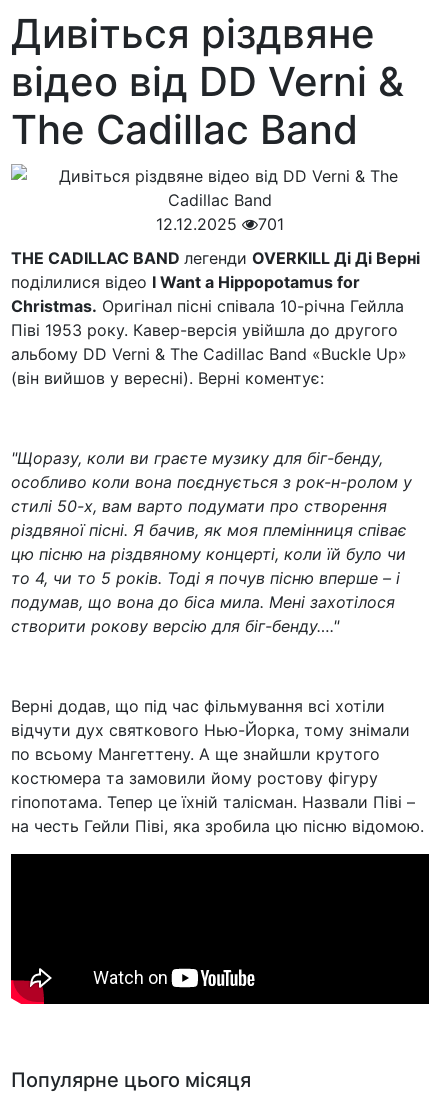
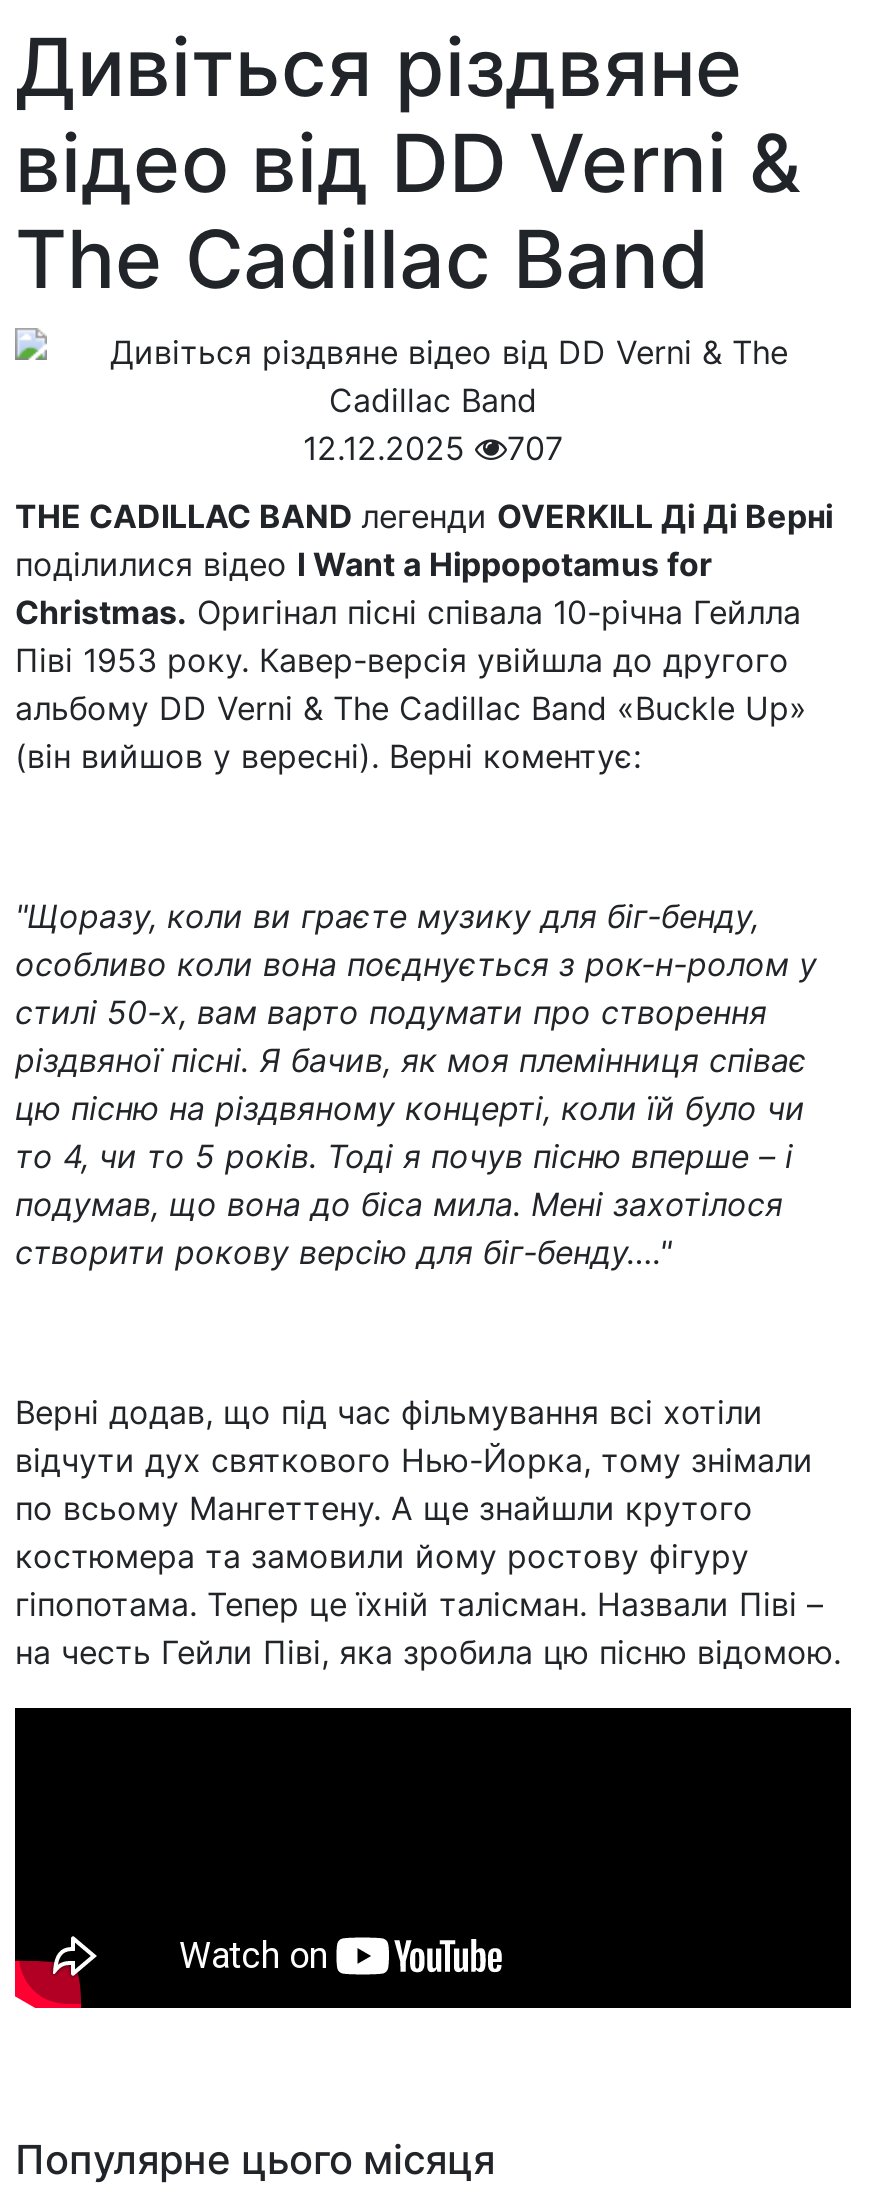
- 12.12.2025 701
+ 12.12.2025 707
